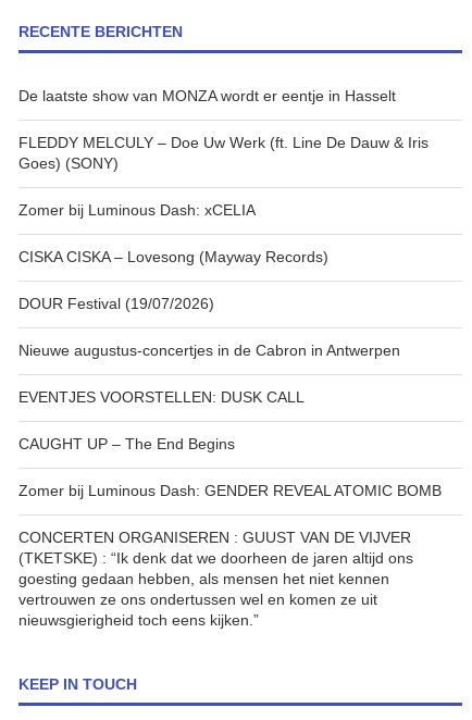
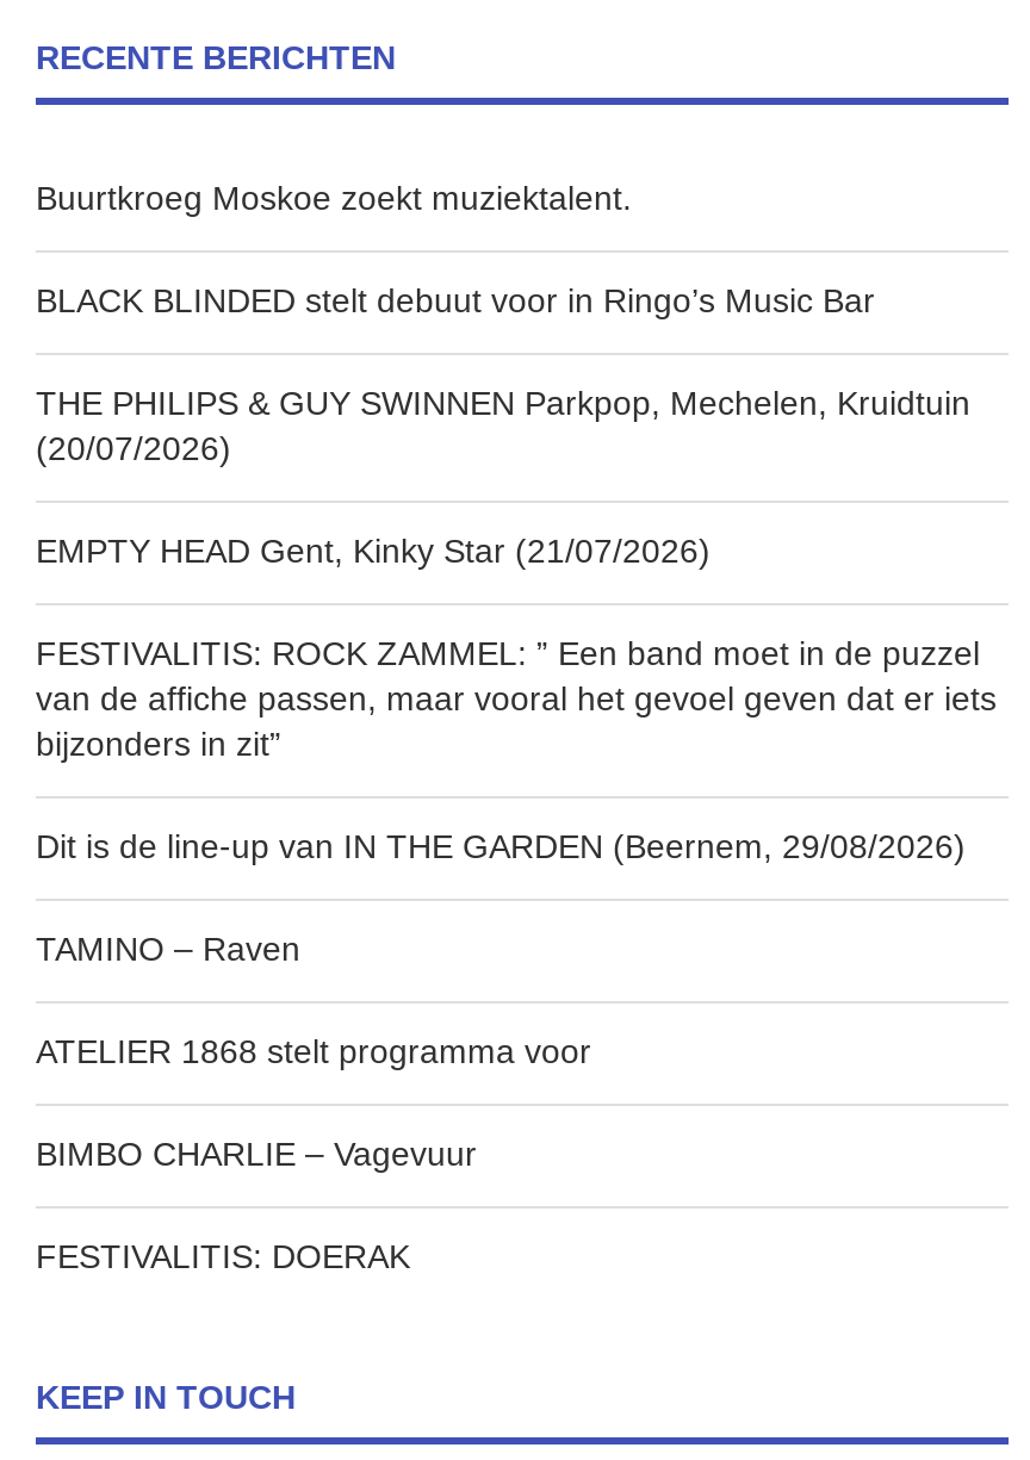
- De laatste show van MONZA wordt er eentje in Hasselt
+ Buurtkroeg Moskoe zoekt muziektalent.

- FLEDDY MELCULY – Doe Uw Werk (ft. Line De Dauw & Iris
- Goes) (SONY)
+ BLACK BLINDED stelt debuut voor in Ringo’s Music Bar

- Zomer bij Luminous Dash: xCELIA
+ THE PHILIPS & GUY SWINNEN Parkpop, Mechelen, Kruidtuin
+ (20/07/2026)

- CISKA CISKA – Lovesong (Mayway Records)
+ EMPTY HEAD Gent, Kinky Star (21/07/2026)

- DOUR Festival (19/07/2026)
+ FESTIVALITIS: ROCK ZAMMEL: ” Een band moet in de puzzel
+ van de affiche passen, maar vooral het gevoel geven dat er iets
+ bijzonders in zit”

- Nieuwe augustus-concertjes in de Cabron in Antwerpen
+ Dit is de line-up van IN THE GARDEN (Beernem, 29/08/2026)

- EVENTJES VOORSTELLEN: DUSK CALL
+ TAMINO – Raven

- CAUGHT UP – The End Begins
+ ATELIER 1868 stelt programma voor

- Zomer bij Luminous Dash: GENDER REVEAL ATOMIC BOMB
+ BIMBO CHARLIE – Vagevuur

- CONCERTEN ORGANISEREN : GUUST VAN DE VIJVER
- (TKETSKE) : “Ik denk dat we doorheen de jaren altijd ons
- goesting gedaan hebben, als mensen het niet kennen
- vertrouwen ze ons ondertussen wel en komen ze uit
- nieuwsgierigheid toch eens kijken.”
+ FESTIVALITIS: DOERAK
